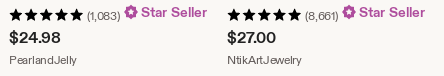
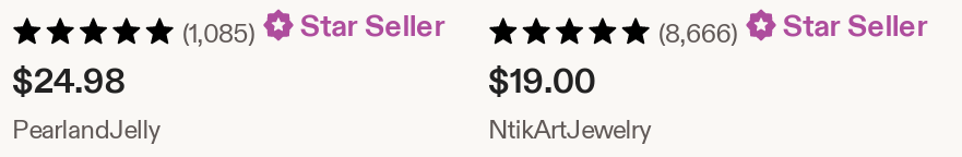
- (1,083) Star Seller
+ (1,085) Star Seller

- (8,661) Star Seller
+ (8,666) Star Seller

- $27.00
+ $19.00
